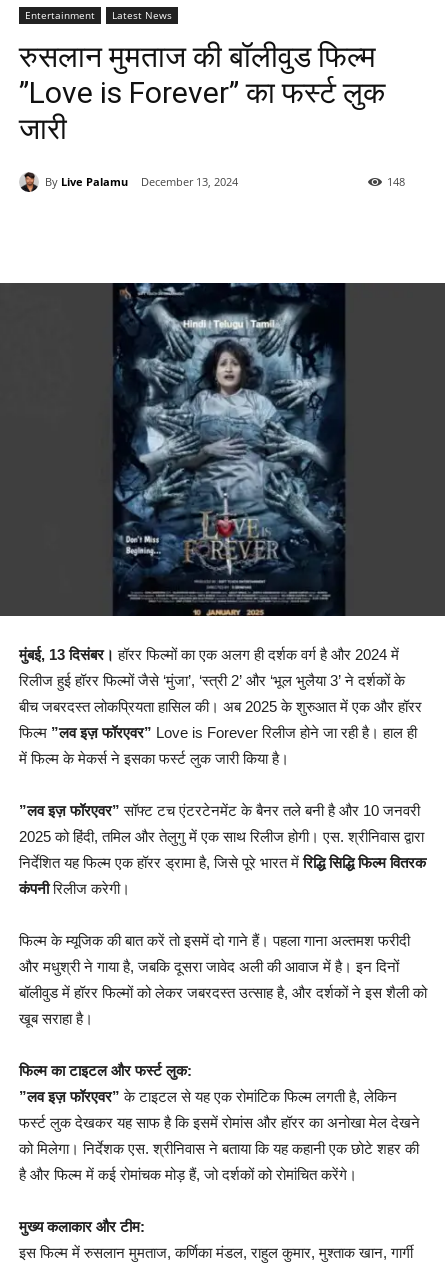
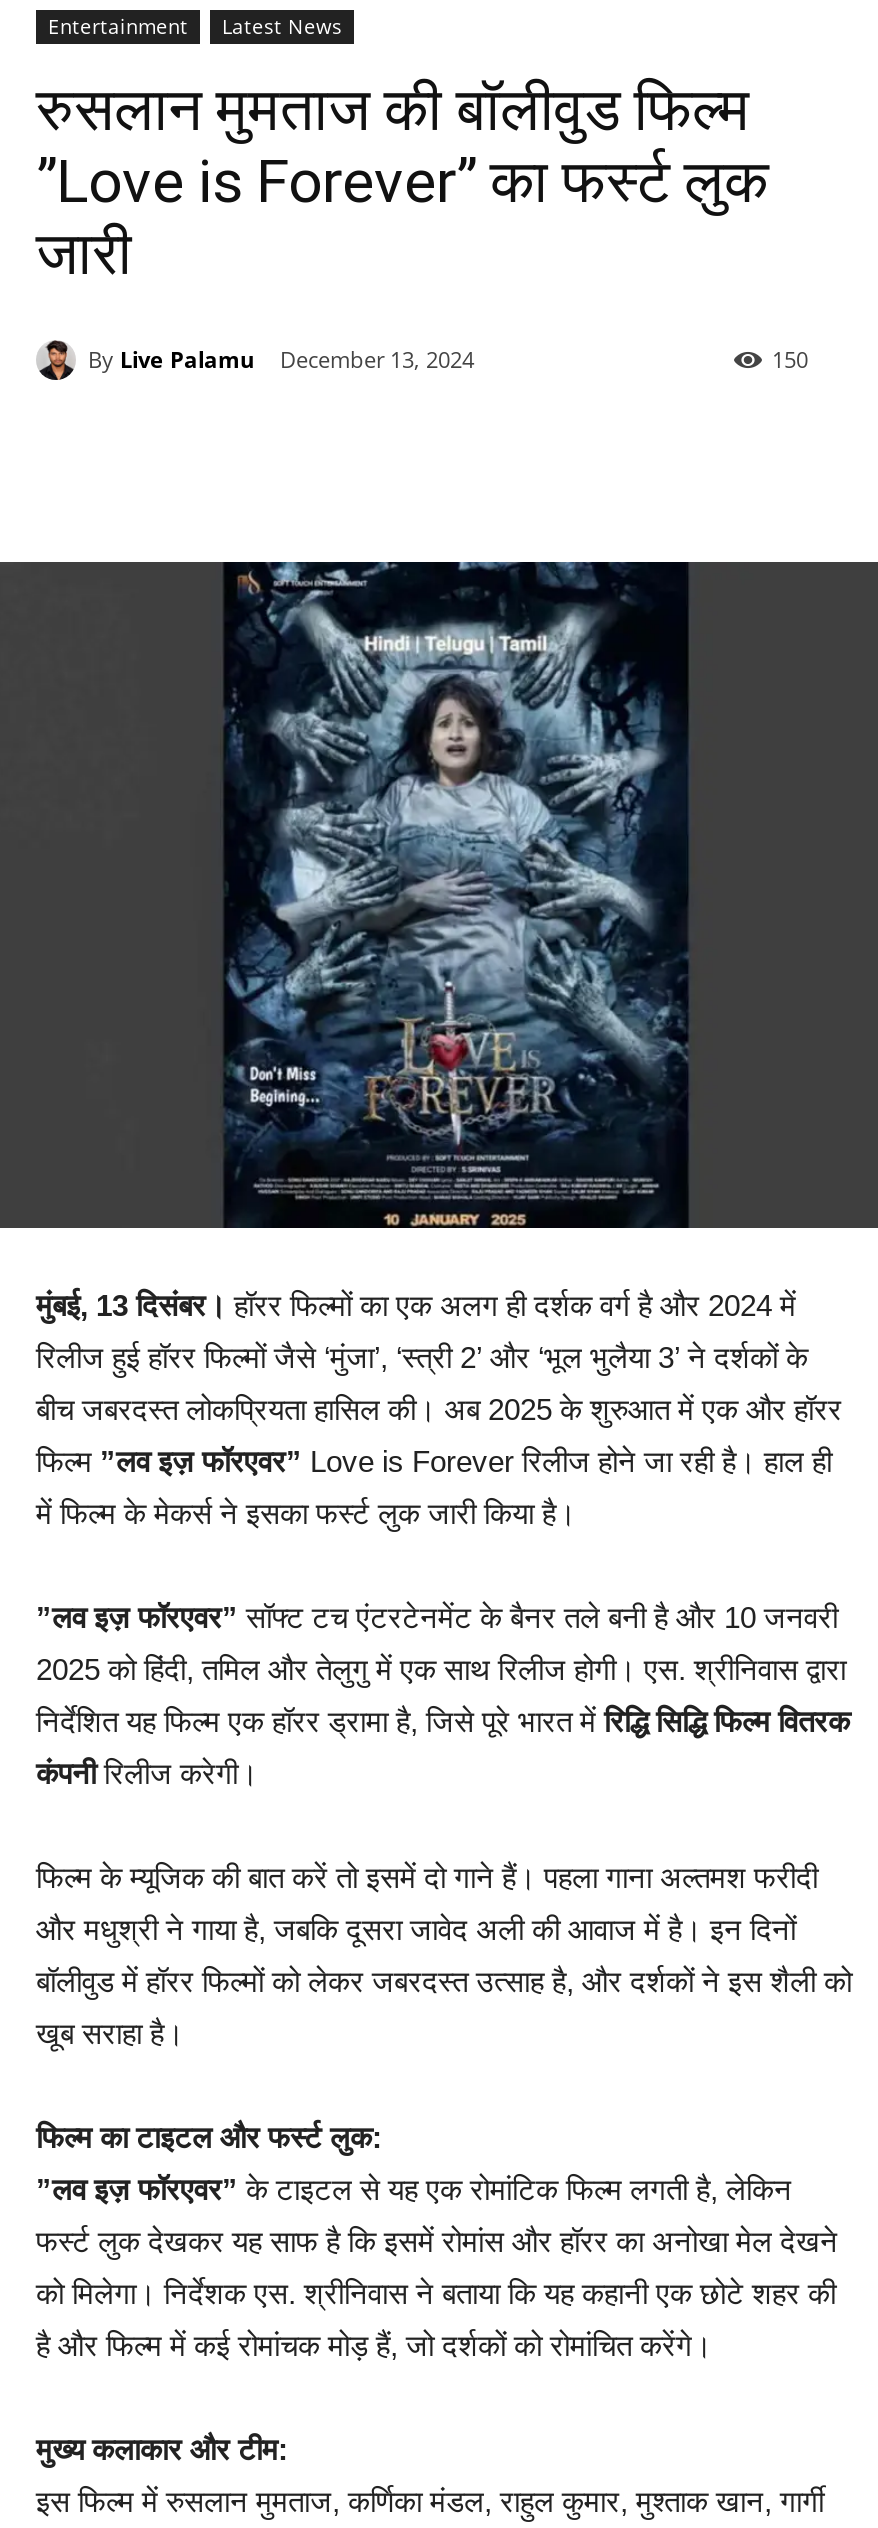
- 148
+ 150
